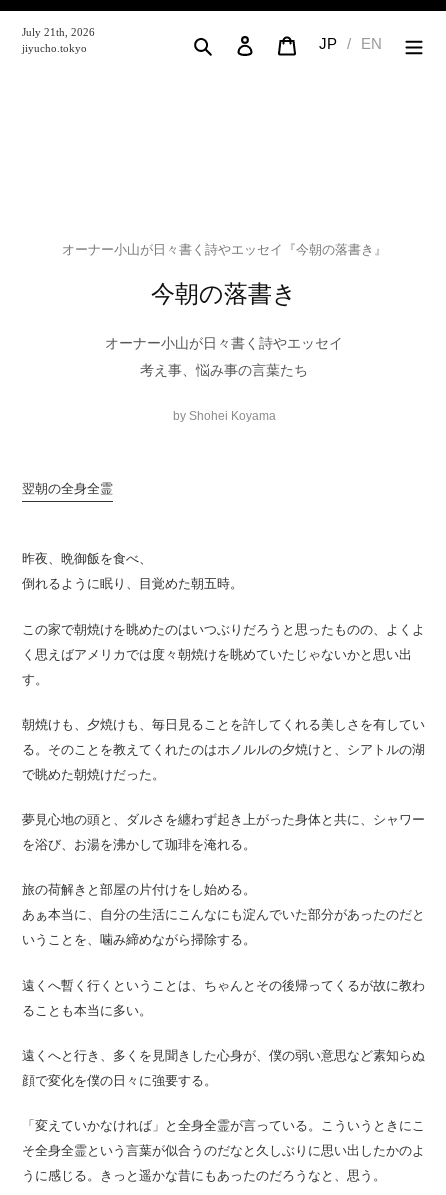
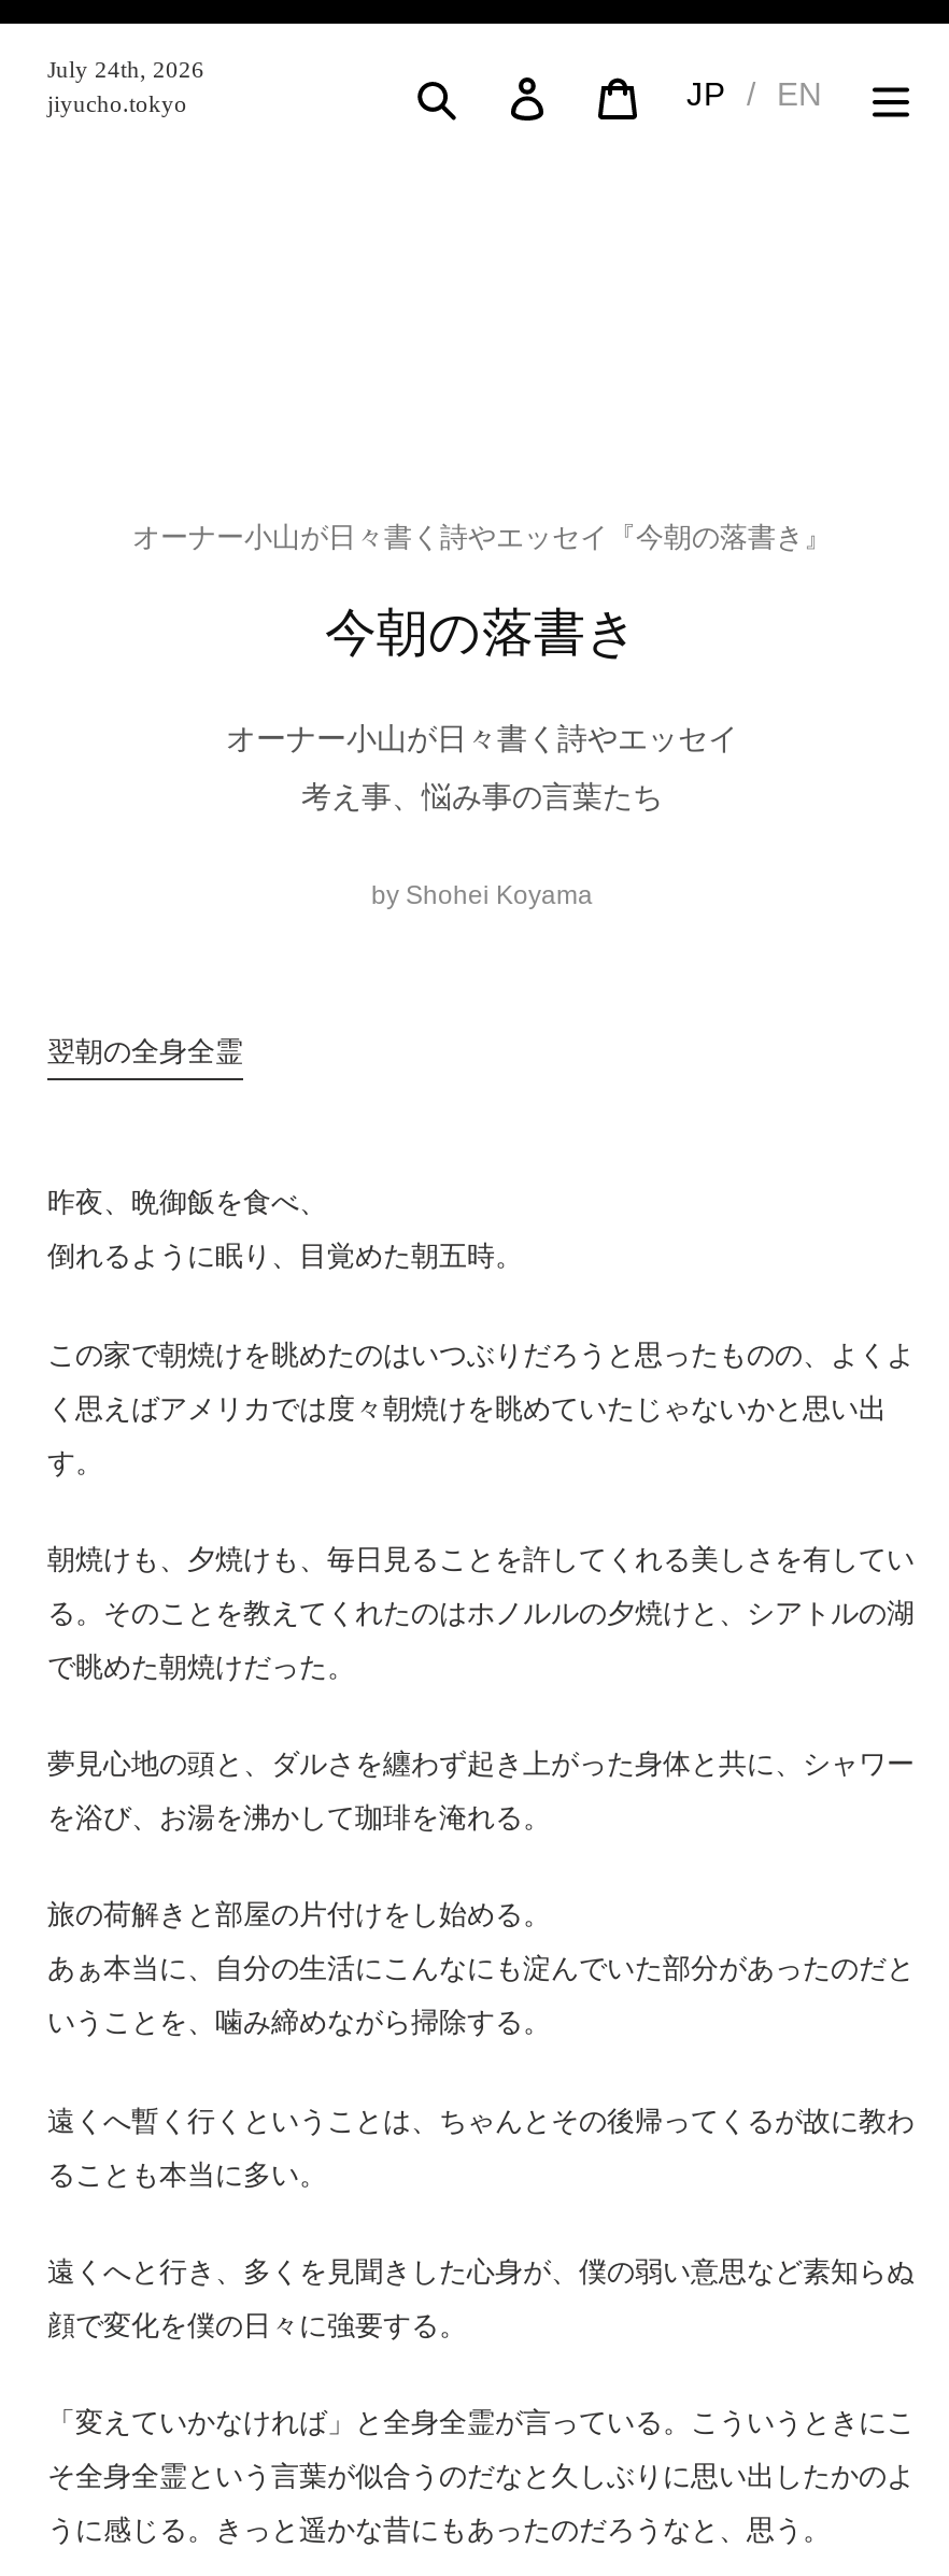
- July 21th, 2026
+ July 24th, 2026
